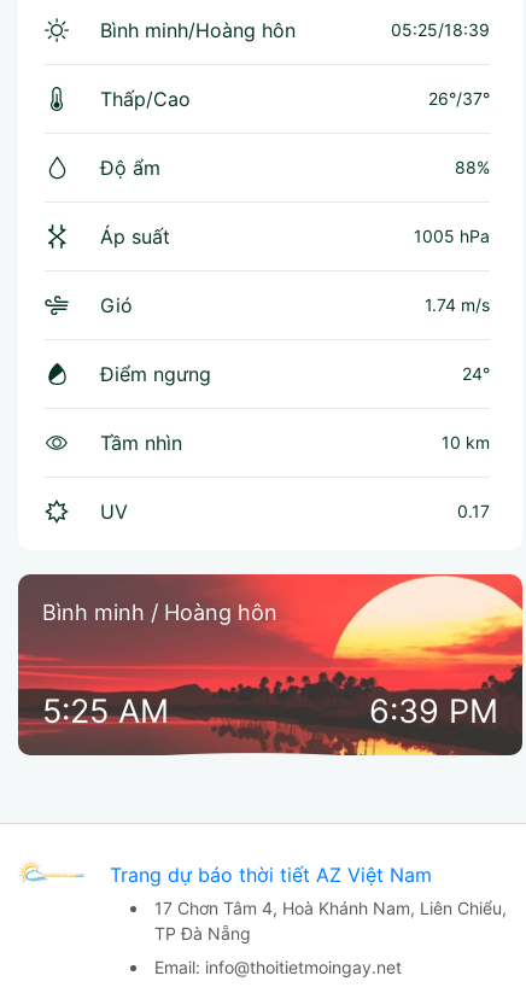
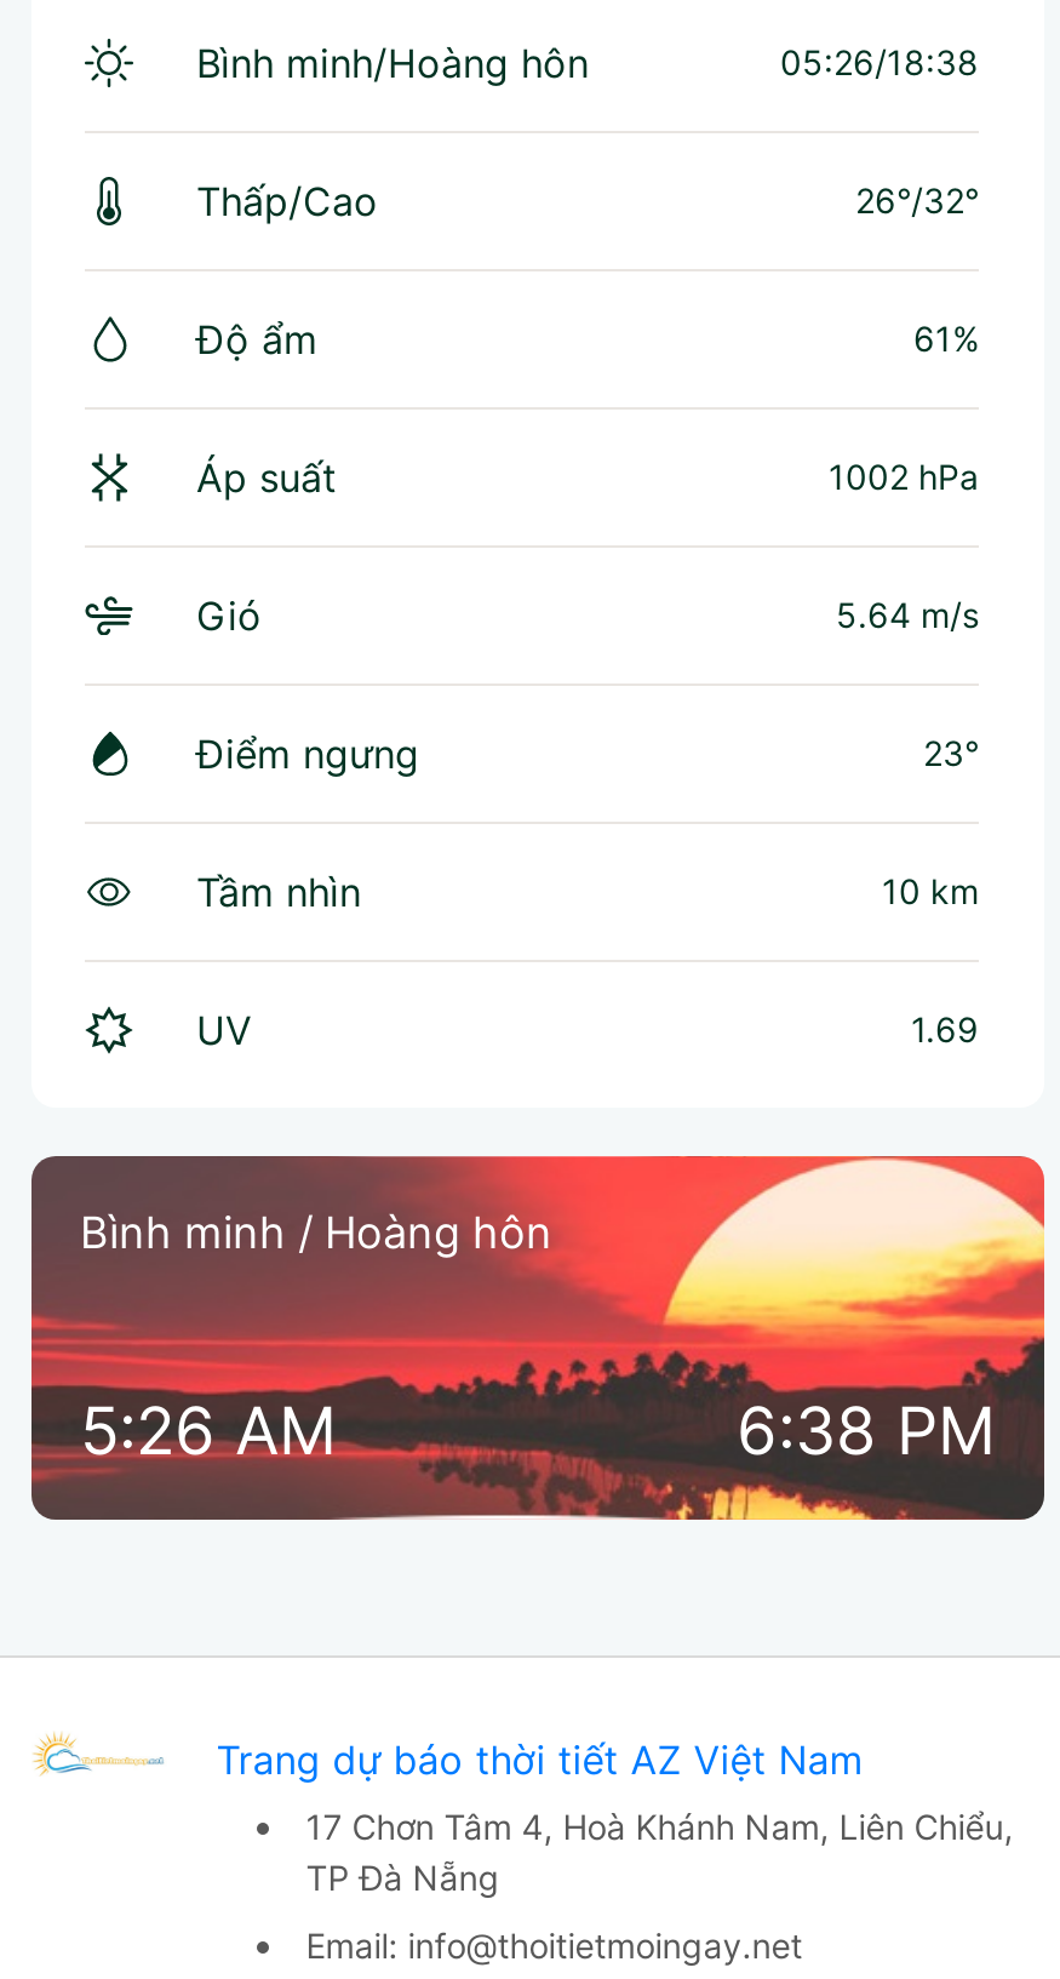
- 05:25/18:39
+ 05:26/18:38

- 26°/37°
+ 26°/32°

- 88%
+ 61%

- 1005 hPa
+ 1002 hPa

- 1.74 m/s
+ 5.64 m/s

- 24°
+ 23°

- 0.17
+ 1.69

- 5:25 AM
+ 5:26 AM

- 6:39 PM
+ 6:38 PM
